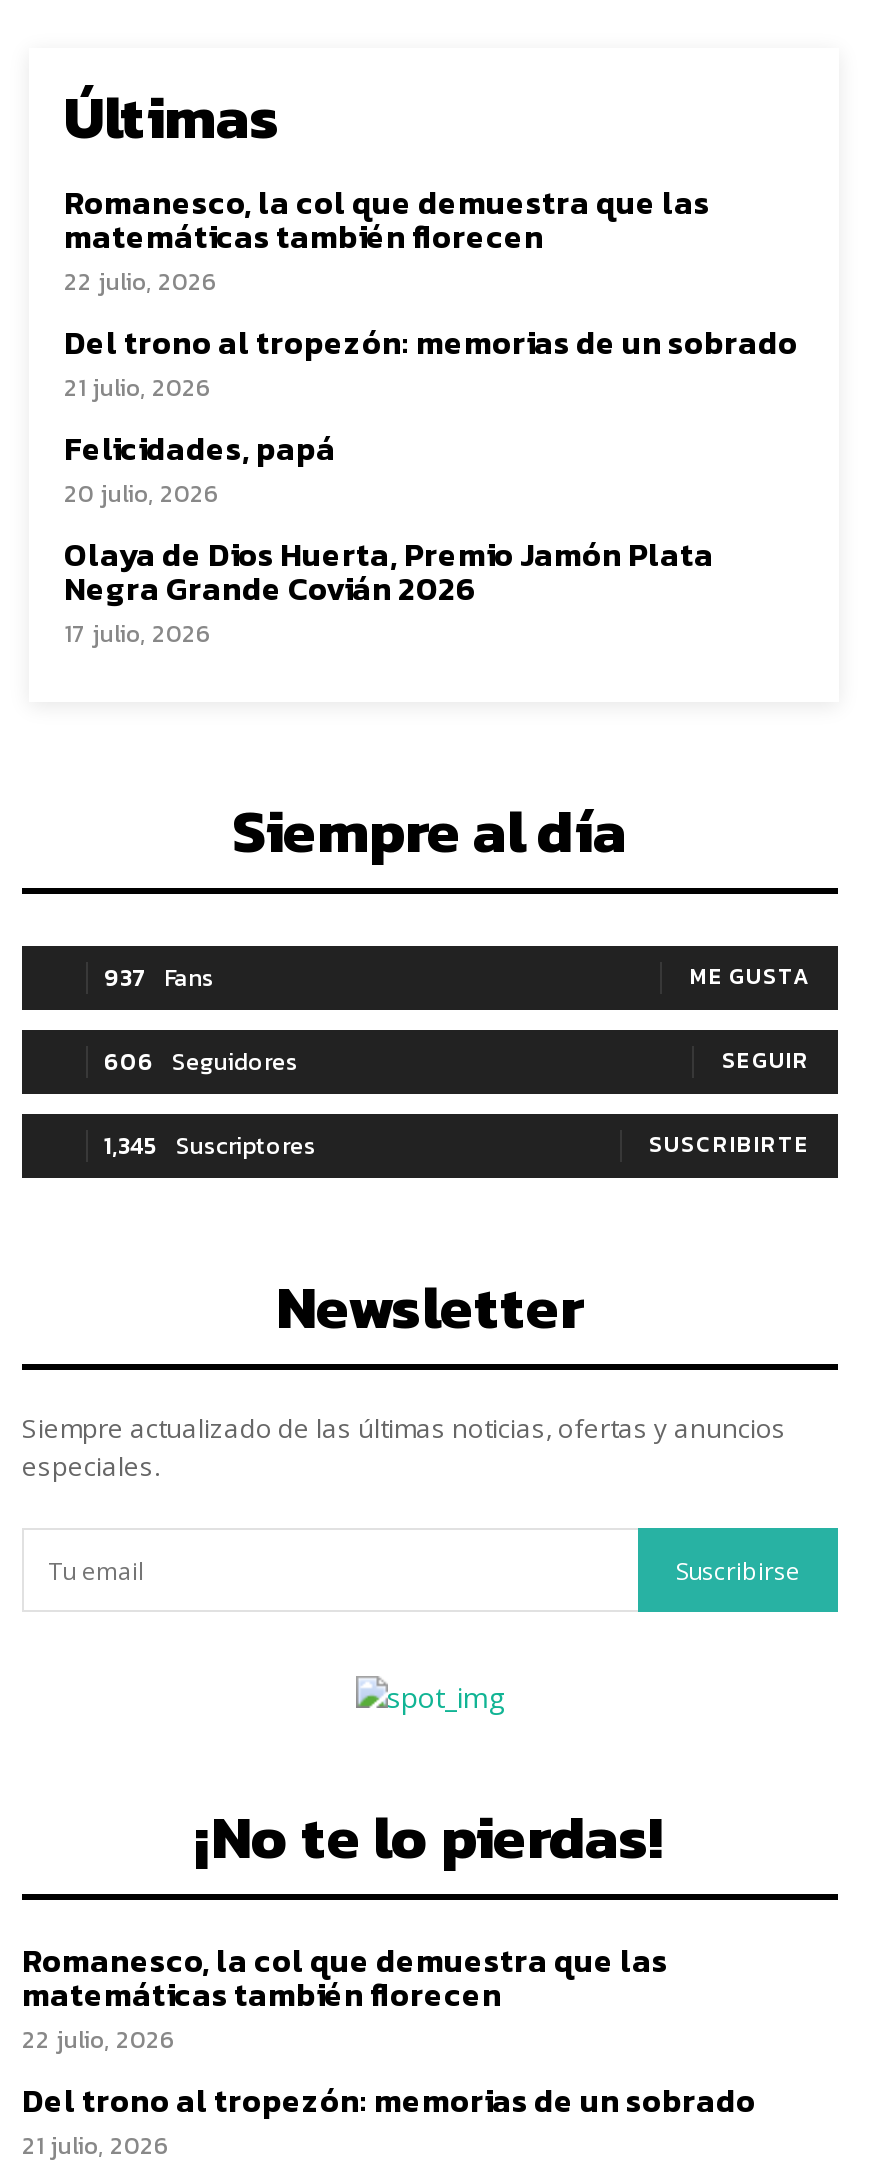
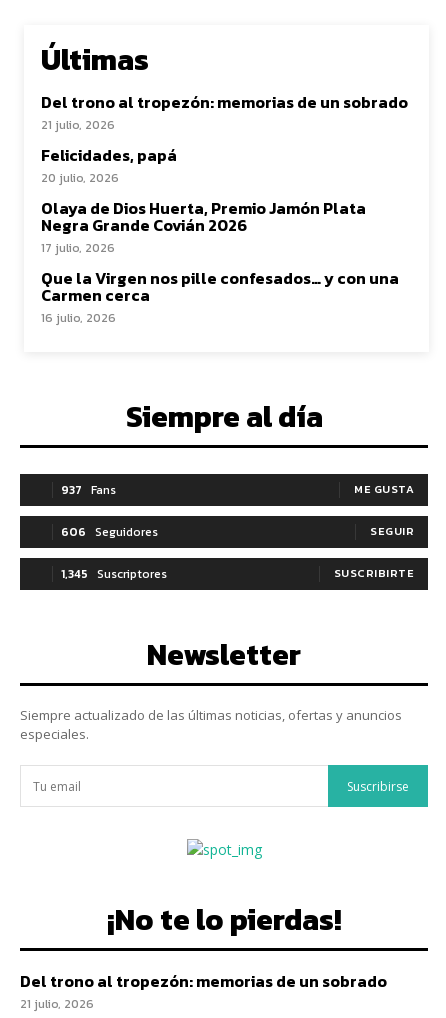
- Romanesco, la col que demuestra que las
- matemáticas también florecen
- 22 julio, 2026

+ Que la Virgen nos pille confesados… y con una
+ Carmen cerca
+ 16 julio, 2026

- Romanesco, la col que demuestra que las
- matemáticas también florecen
- 22 julio, 2026
